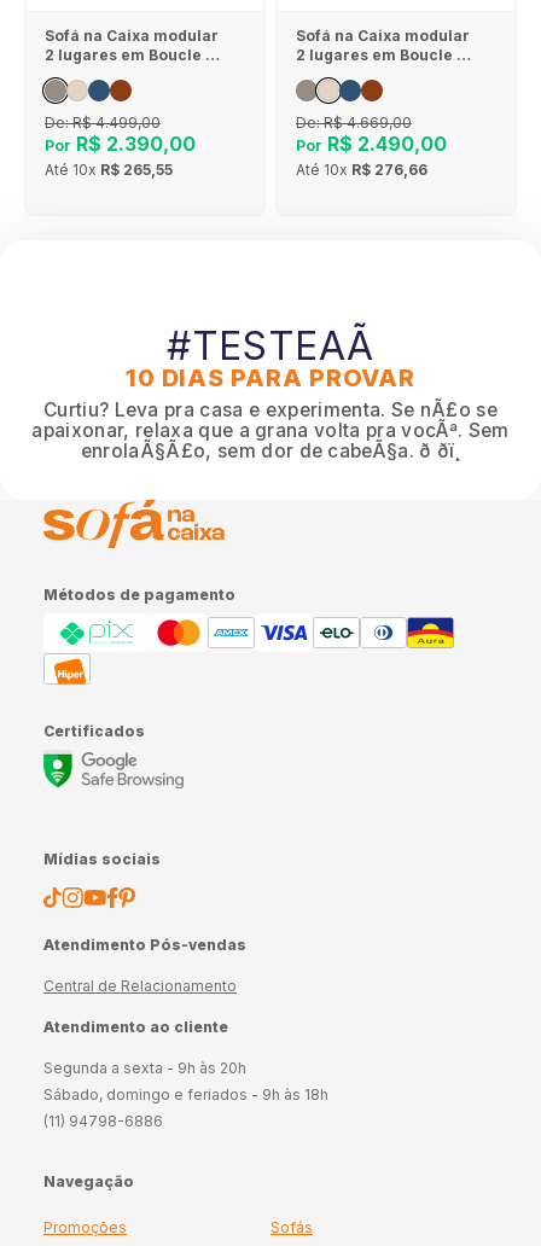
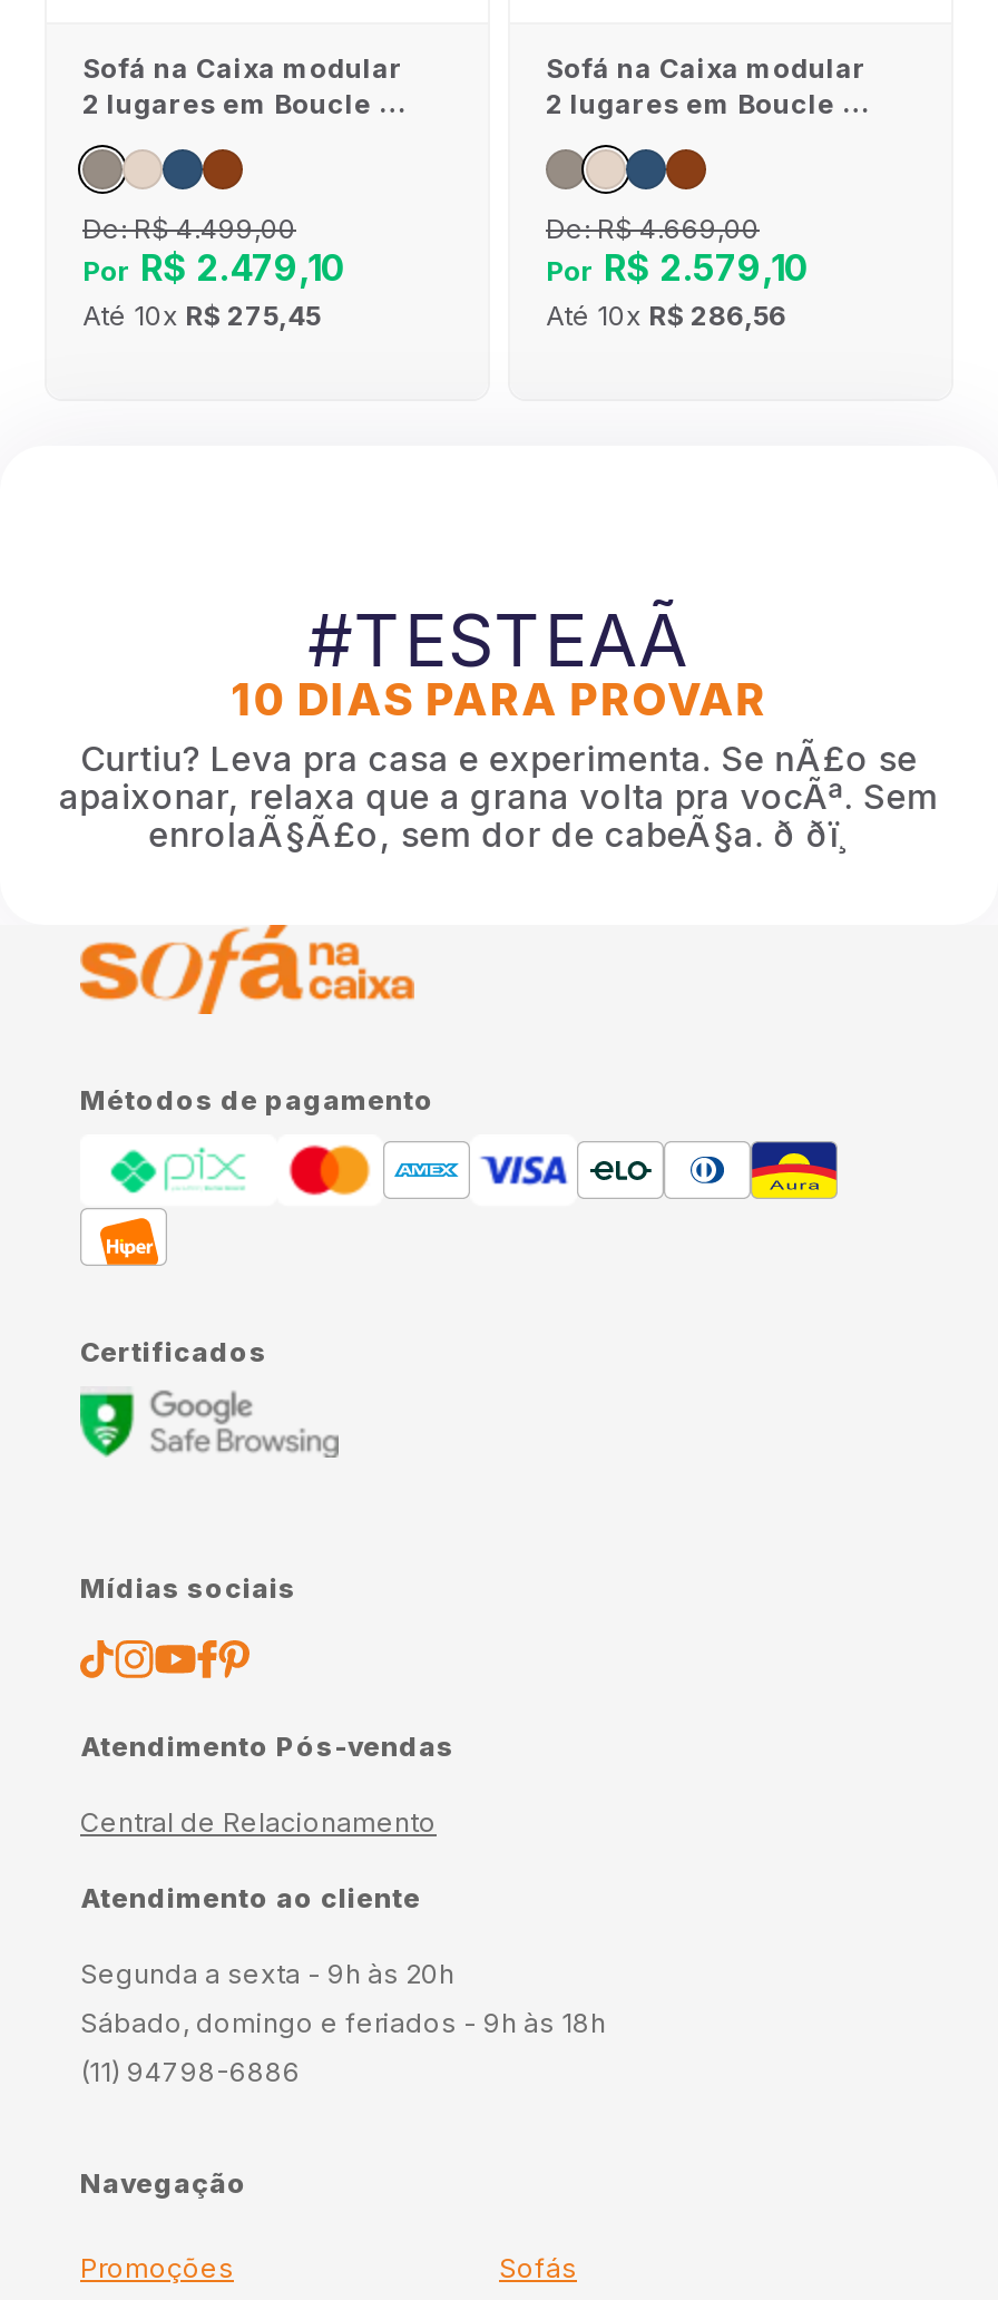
- Por R$ 2.390,00
+ Por R$ 2.479,10

- Por R$ 2.490,00
+ Por R$ 2.579,10

- Até 10x R$ 265,55
+ Até 10x R$ 275,45

- Até 10x R$ 276,66
+ Até 10x R$ 286,56
